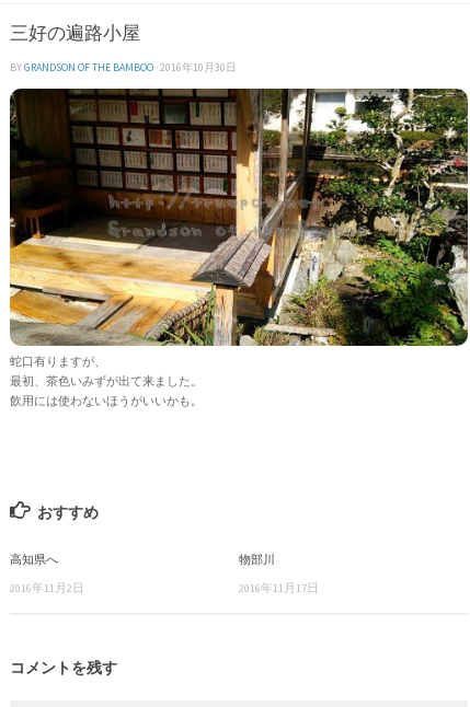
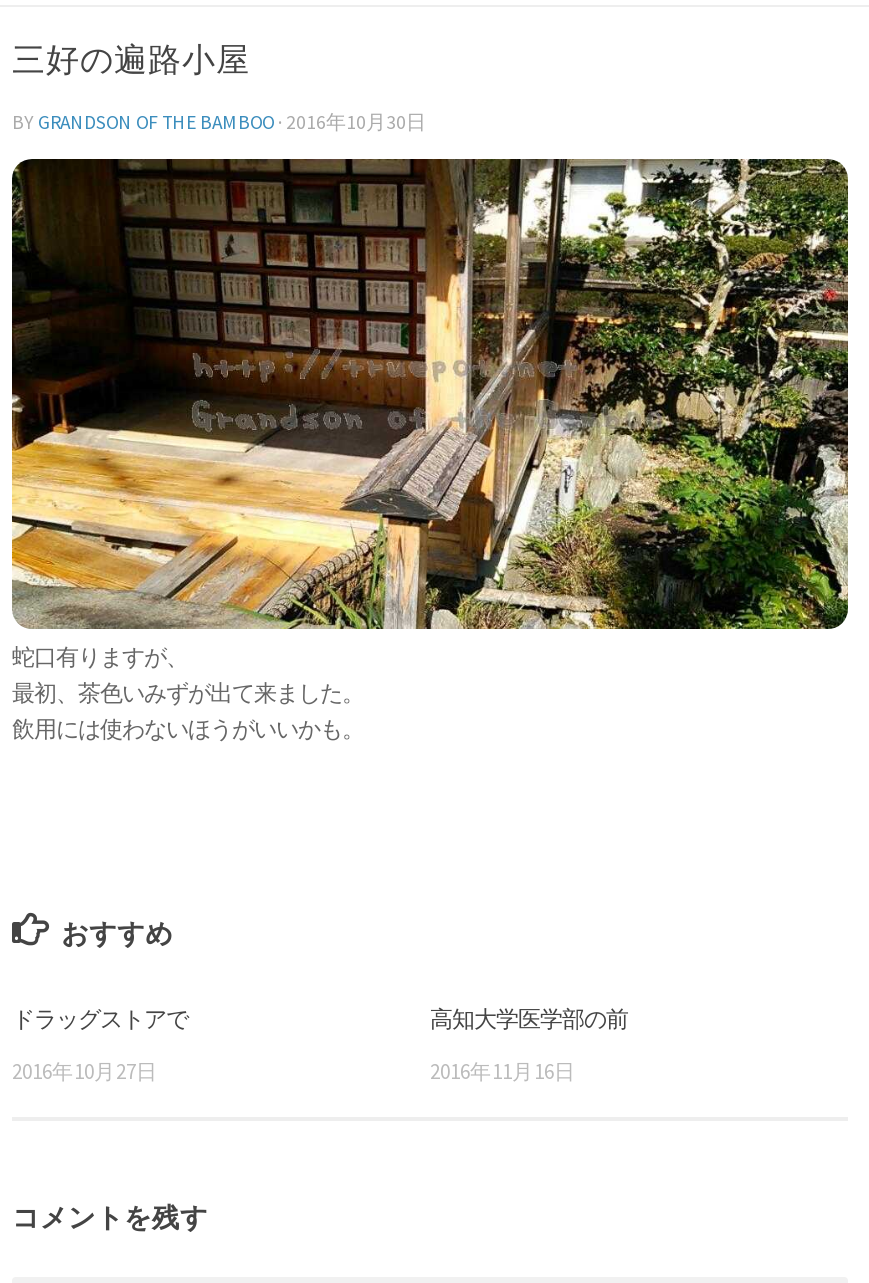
- 高知県へ
+ ドラッグストアで

- 物部川
+ 高知大学医学部の前

- 2016年11月2日
+ 2016年10月27日

- 2016年11月17日
+ 2016年11月16日
